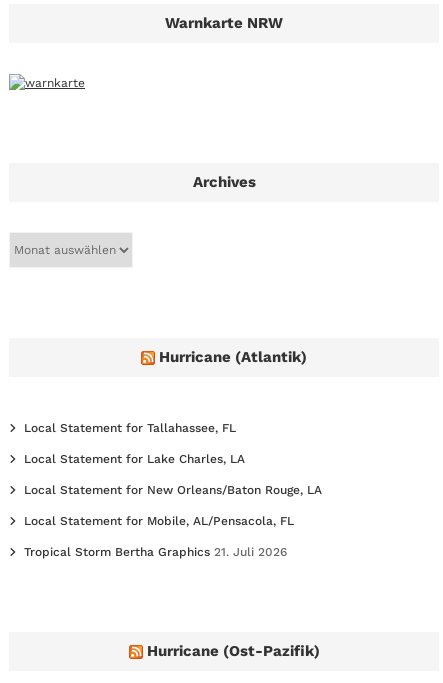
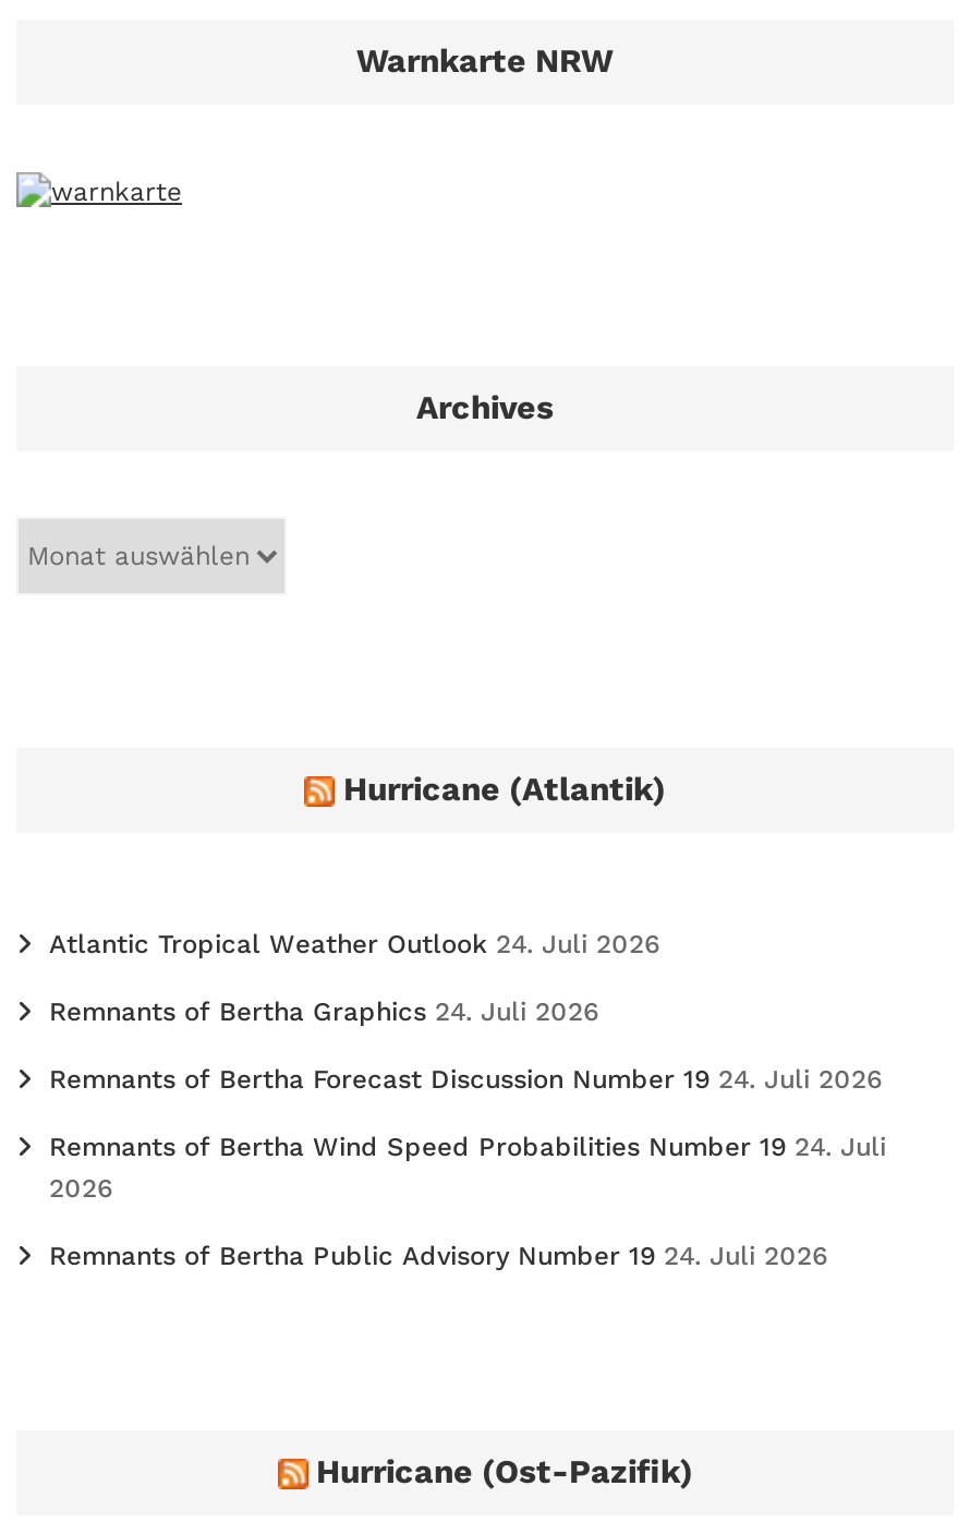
- Local Statement for Tallahassee, FL
+ Atlantic Tropical Weather Outlook 24. Juli 2026

- Local Statement for Lake Charles, LA
+ Remnants of Bertha Graphics 24. Juli 2026

- Local Statement for New Orleans/Baton Rouge, LA
+ Remnants of Bertha Forecast Discussion Number 19 24. Juli 2026

- Local Statement for Mobile, AL/Pensacola, FL
+ Remnants of Bertha Wind Speed Probabilities Number 19 24. Juli
+ 2026

- Tropical Storm Bertha Graphics 21. Juli 2026
+ Remnants of Bertha Public Advisory Number 19 24. Juli 2026
